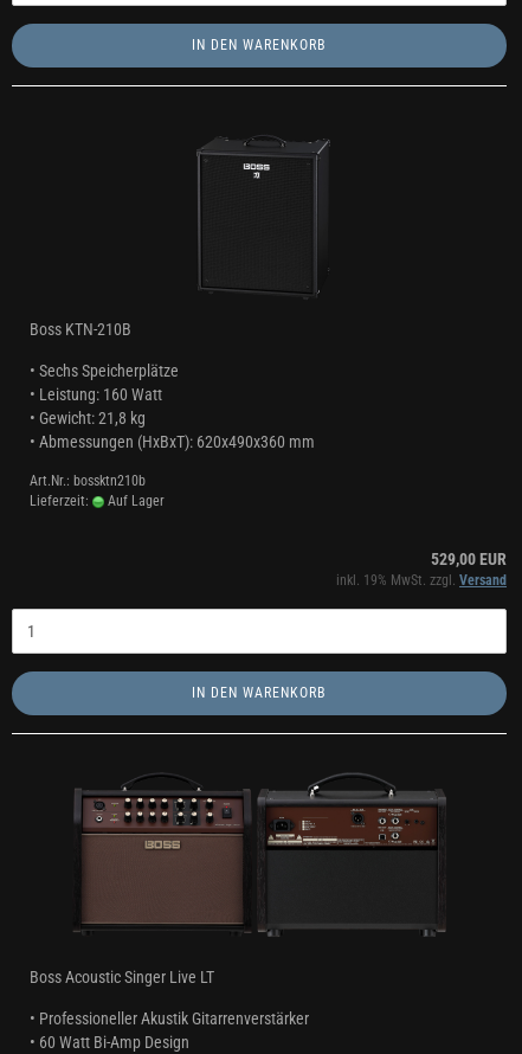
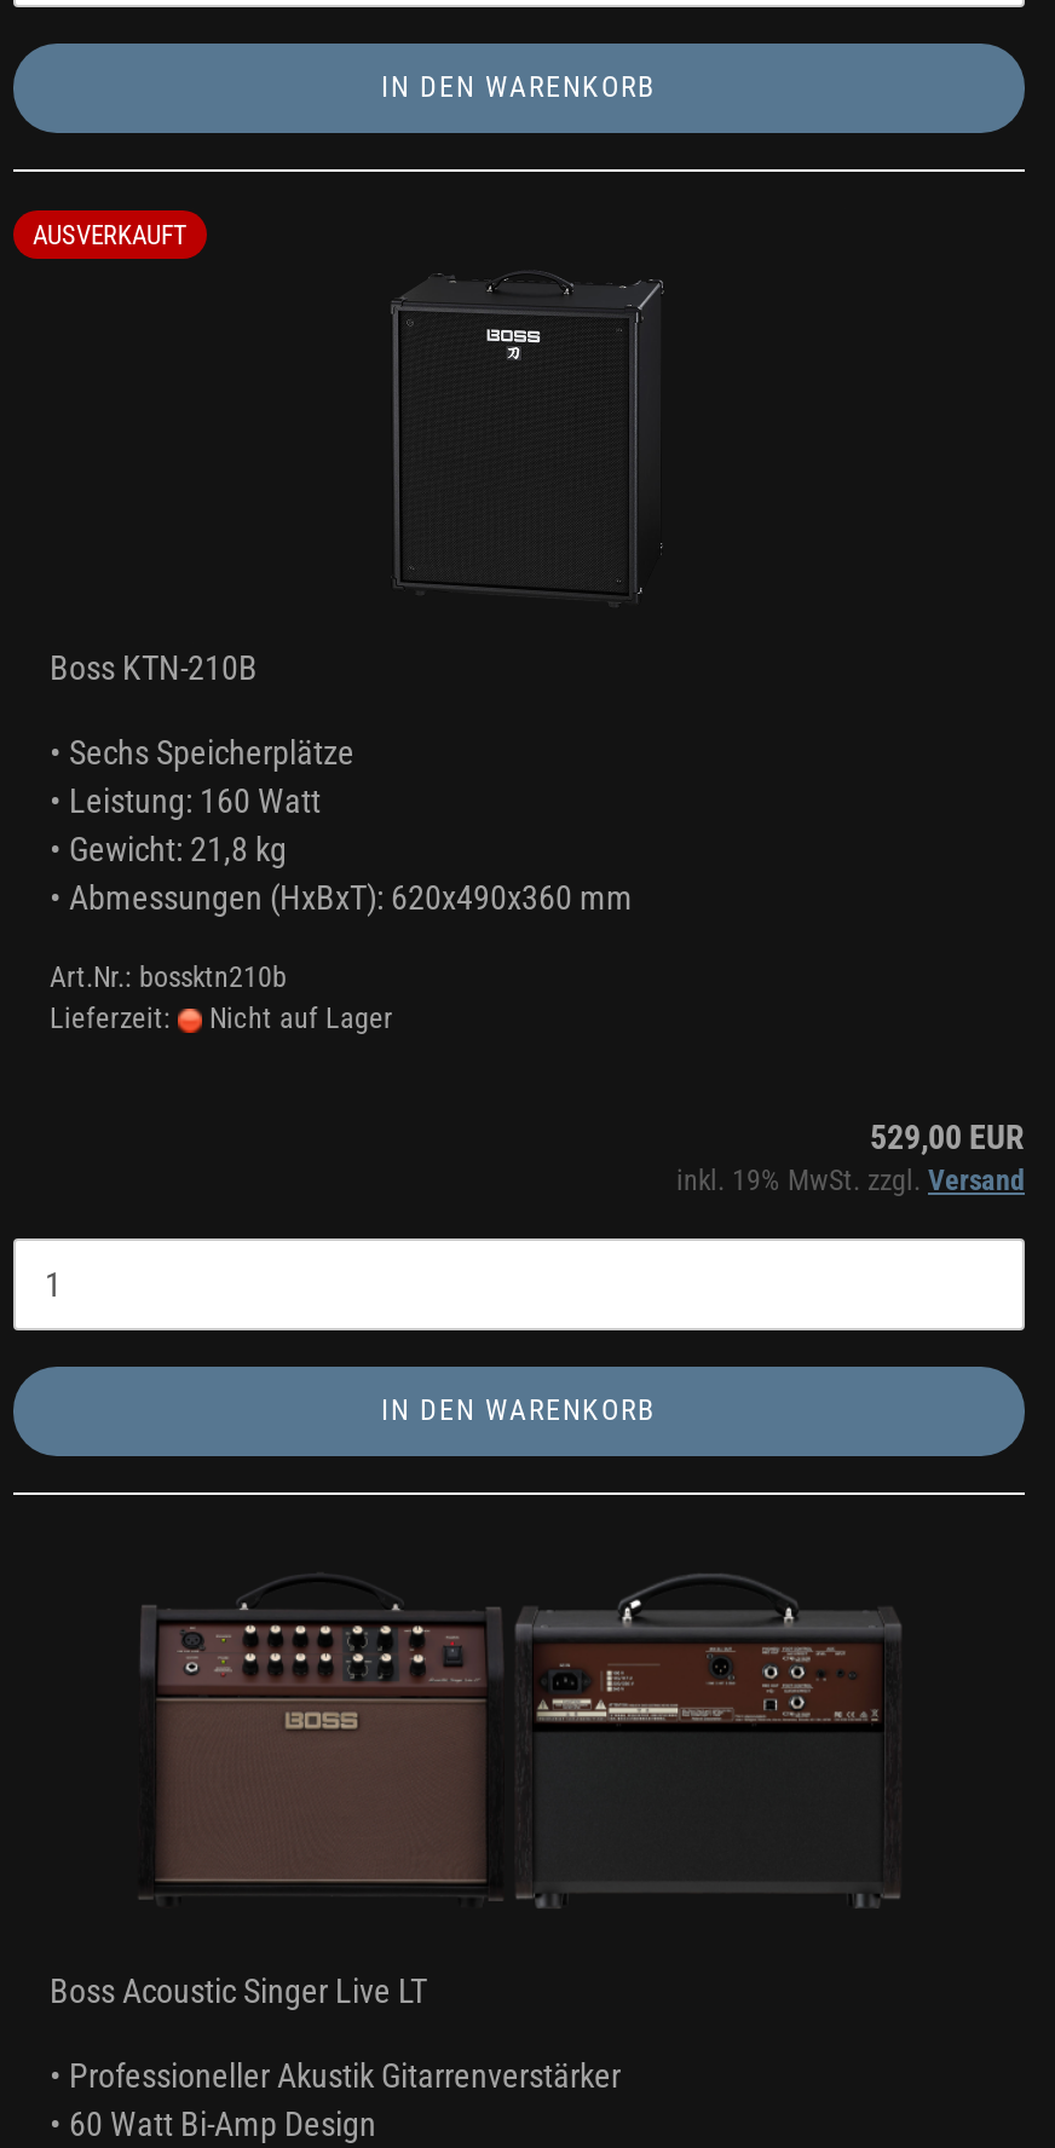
+ AUSVERKAUFT

- Auf Lager
+ Nicht auf Lager
